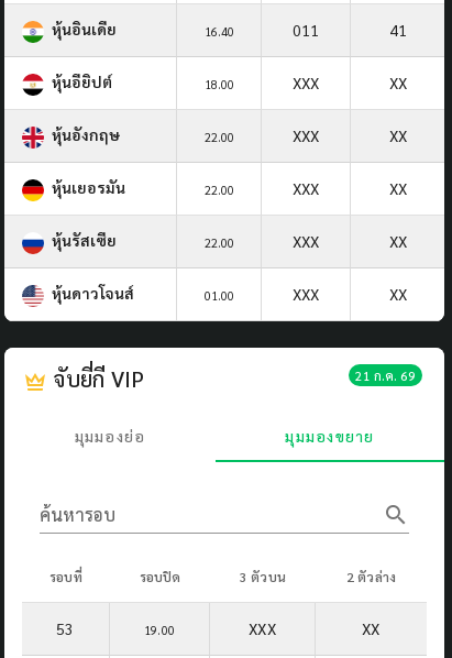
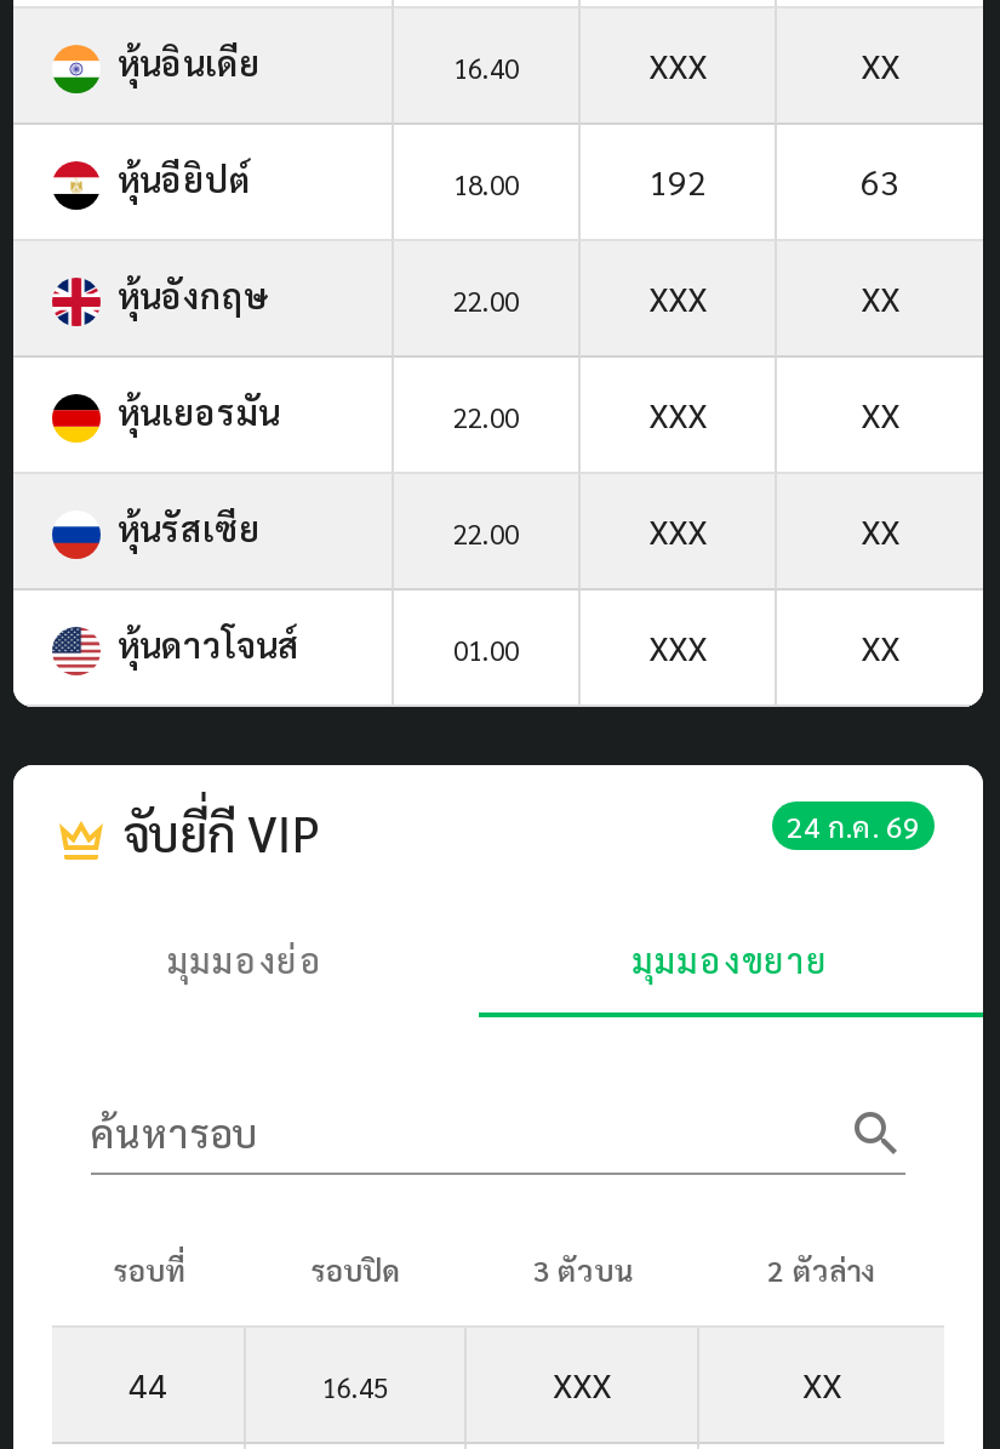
- 011
- 41
+ XXX
+ XX

- XXX
- XX
+ 192
+ 63

- 21 ก.ค. 69
+ 24 ก.ค. 69

- 53
+ 44

- 19.00
+ 16.45
